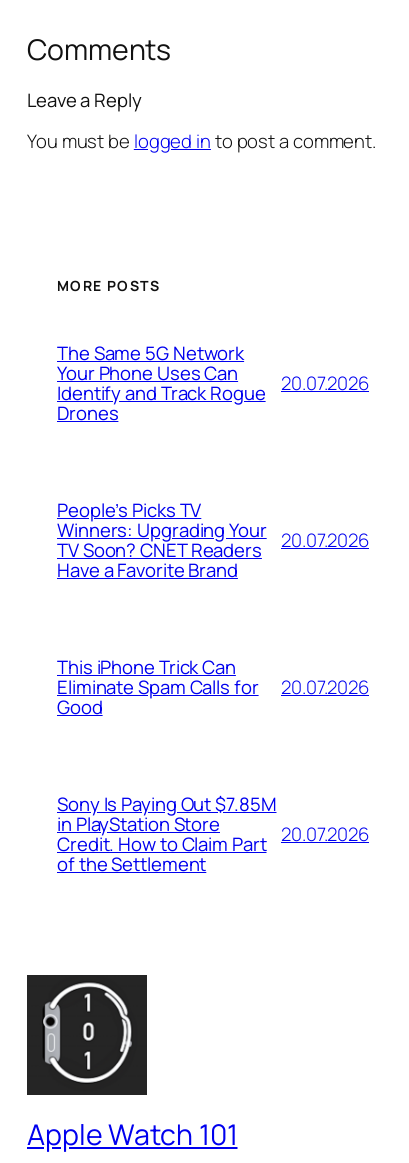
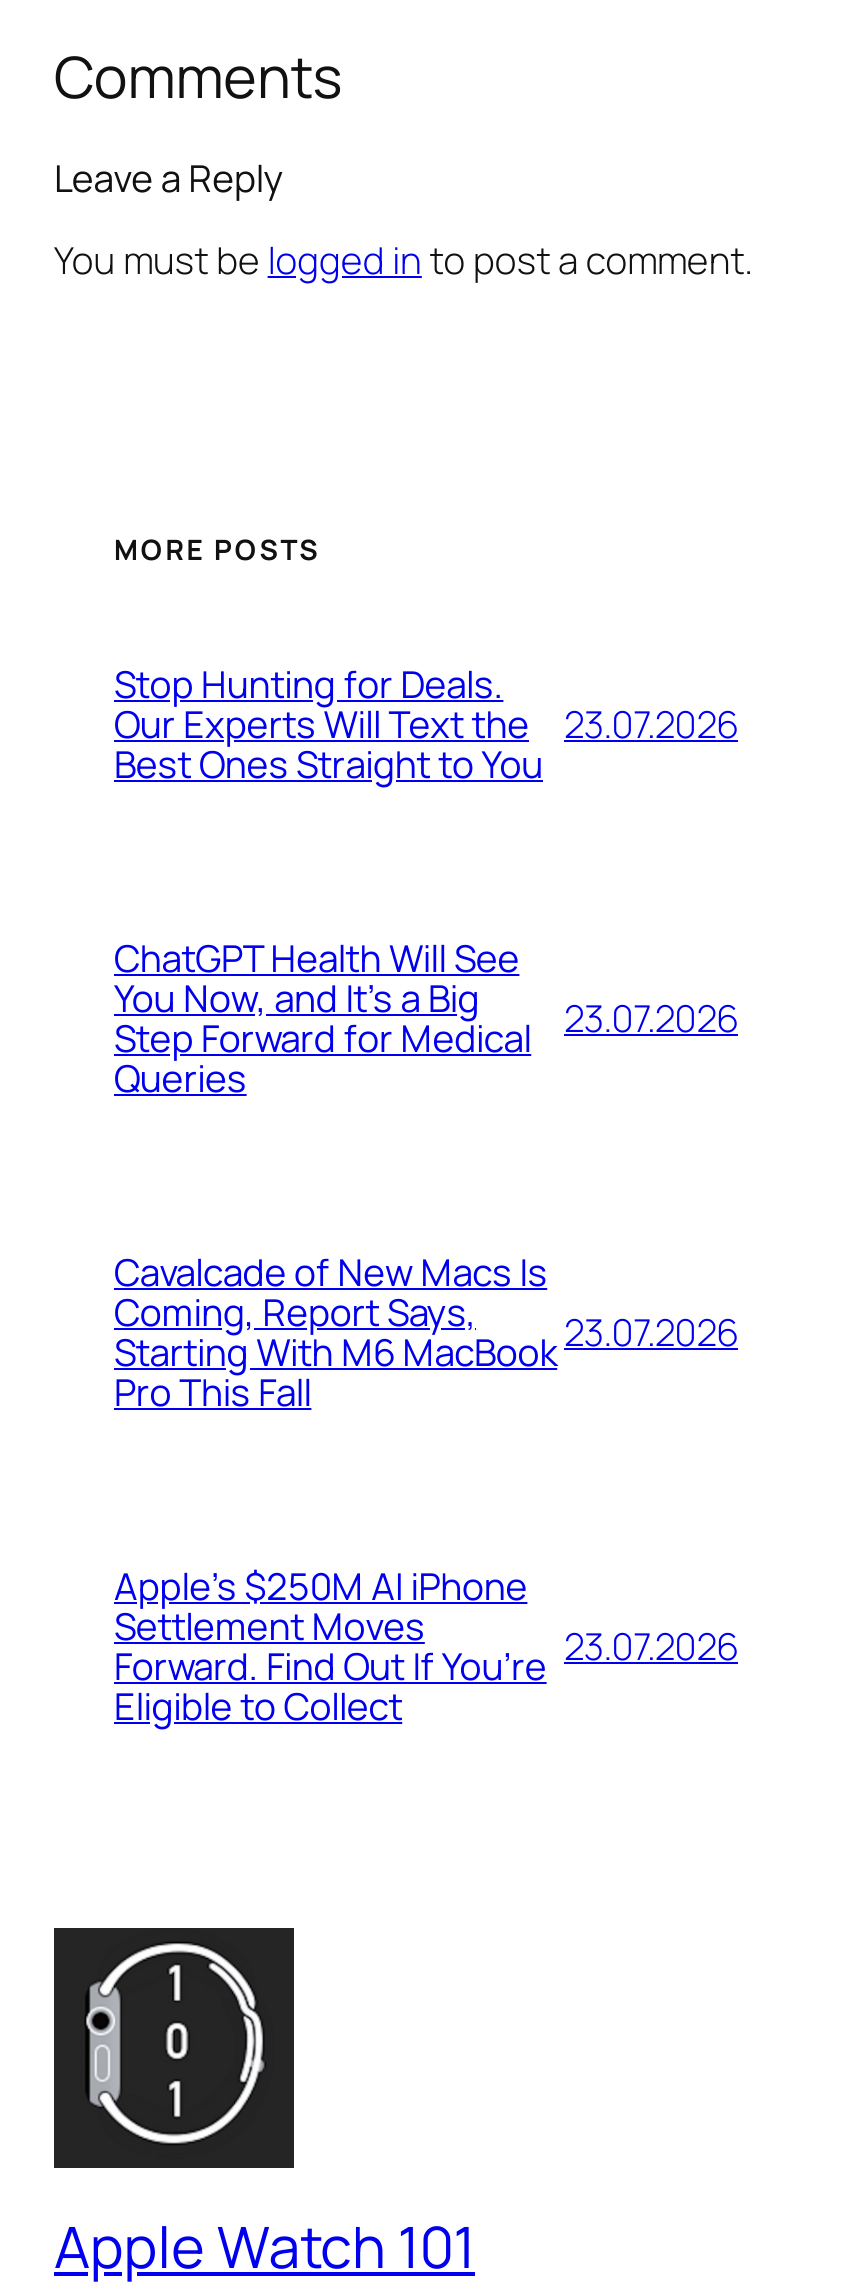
- The Same 5G Network
- Your Phone Uses Can
- Identify and Track Rogue
- Drones
+ Stop Hunting for Deals.
+ Our Experts Will Text the
+ Best Ones Straight to You

- 20.07.2026
+ 23.07.2026

- People’s Picks TV
- Winners: Upgrading Your
- TV Soon? CNET Readers
- Have a Favorite Brand
+ ChatGPT Health Will See
+ You Now, and It’s a Big
+ Step Forward for Medical
+ Queries

- 20.07.2026
+ 23.07.2026

- This iPhone Trick Can
- Eliminate Spam Calls for
- Good
+ Cavalcade of New Macs Is
+ Coming, Report Says,
+ Starting With M6 MacBook
+ Pro This Fall

- 20.07.2026
+ 23.07.2026

- Sony Is Paying Out $7.85M
- in PlayStation Store
- Credit. How to Claim Part
- of the Settlement
+ Apple’s $250M AI iPhone
+ Settlement Moves
+ Forward. Find Out If You’re
+ Eligible to Collect

- 20.07.2026
+ 23.07.2026
